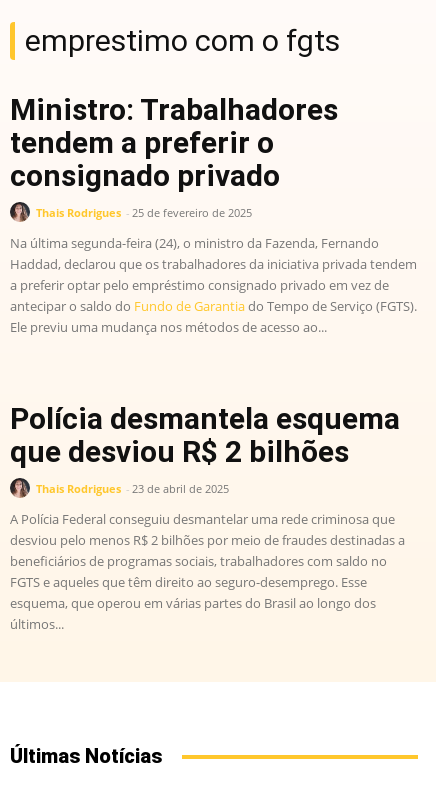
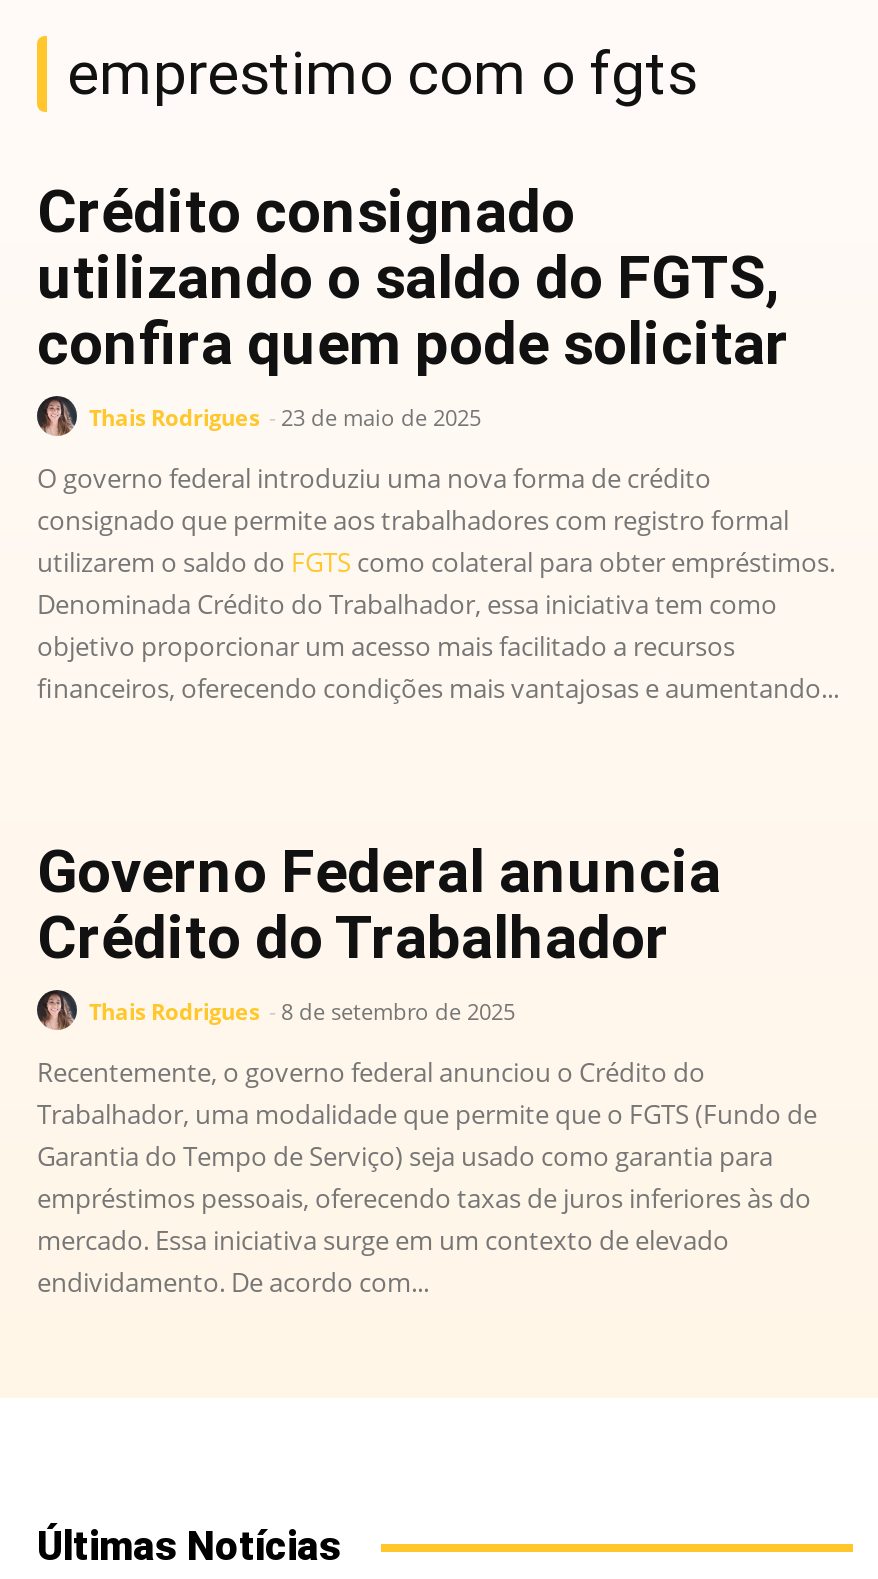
- Ministro: Trabalhadores
- tendem a preferir o
- consignado privado
- Thais Rodrigues - 25 de fevereiro de 2025
+ Crédito consignado
+ utilizando o saldo do FGTS,
+ confira quem pode solicitar
+ Thais Rodrigues - 23 de maio de 2025

- Na última segunda-feira (24), o ministro da Fazenda, Fernando
- Haddad, declarou que os trabalhadores da iniciativa privada tendem
- a preferir optar pelo empréstimo consignado privado em vez de
- antecipar o saldo do Fundo de Garantia do Tempo de Serviço (FGTS).
- Ele previu uma mudança nos métodos de acesso ao...
+ O governo federal introduziu uma nova forma de crédito
+ consignado que permite aos trabalhadores com registro formal
+ utilizarem o saldo do FGTS como colateral para obter empréstimos.
+ Denominada Crédito do Trabalhador, essa iniciativa tem como
+ objetivo proporcionar um acesso mais facilitado a recursos
+ financeiros, oferecendo condições mais vantajosas e aumentando...

- Polícia desmantela esquema
- que desviou R$ 2 bilhões
- Thais Rodrigues - 23 de abril de 2025
+ Governo Federal anuncia
+ Crédito do Trabalhador
+ Thais Rodrigues - 8 de setembro de 2025

- A Polícia Federal conseguiu desmantelar uma rede criminosa que
- desviou pelo menos R$ 2 bilhões por meio de fraudes destinadas a
- beneficiários de programas sociais, trabalhadores com saldo no
- FGTS e aqueles que têm direito ao seguro-desemprego. Esse
- esquema, que operou em várias partes do Brasil ao longo dos
- últimos...
+ Recentemente, o governo federal anunciou o Crédito do
+ Trabalhador, uma modalidade que permite que o FGTS (Fundo de
+ Garantia do Tempo de Serviço) seja usado como garantia para
+ empréstimos pessoais, oferecendo taxas de juros inferiores às do
+ mercado. Essa iniciativa surge em um contexto de elevado
+ endividamento. De acordo com...
